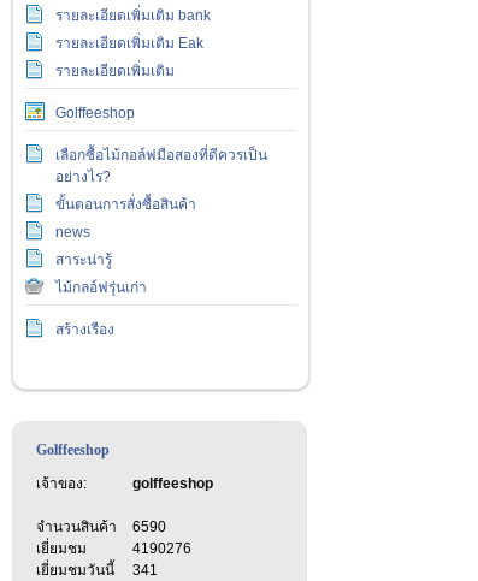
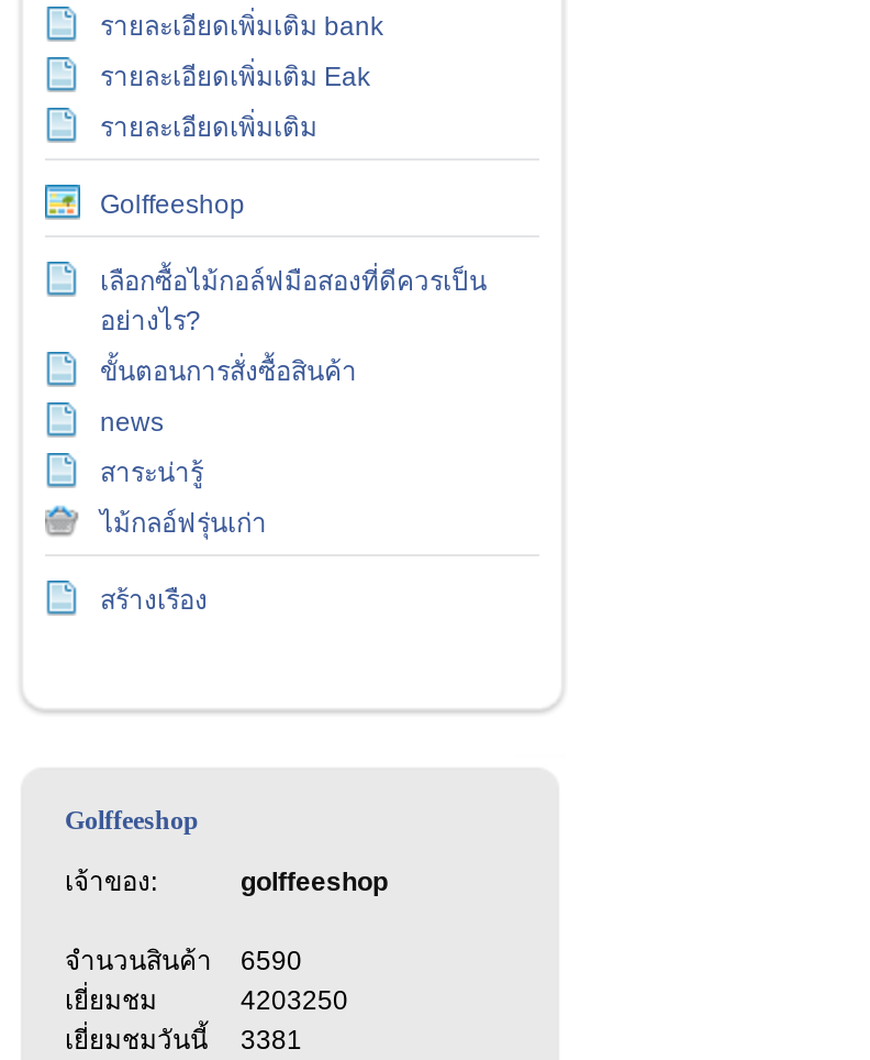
- 4190276
+ 4203250

- เยี่ยมชมวันนี้ 341
+ เยี่ยมชมวันนี้ 3381
